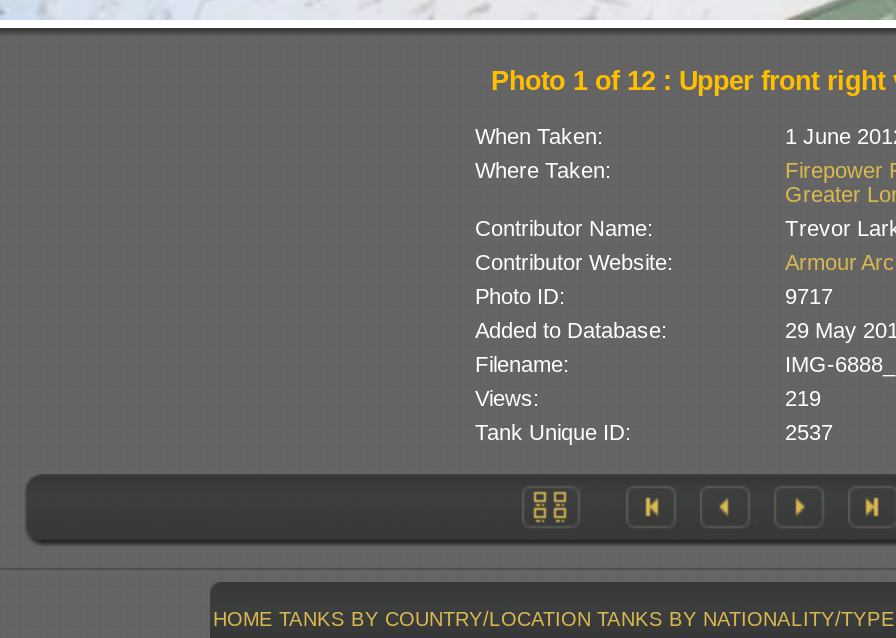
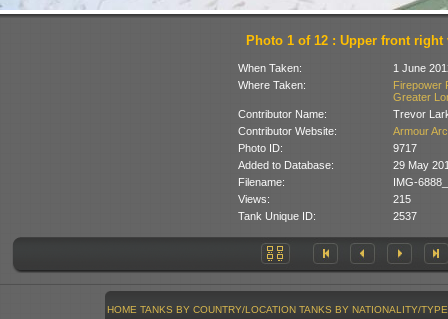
- 219
+ 215
